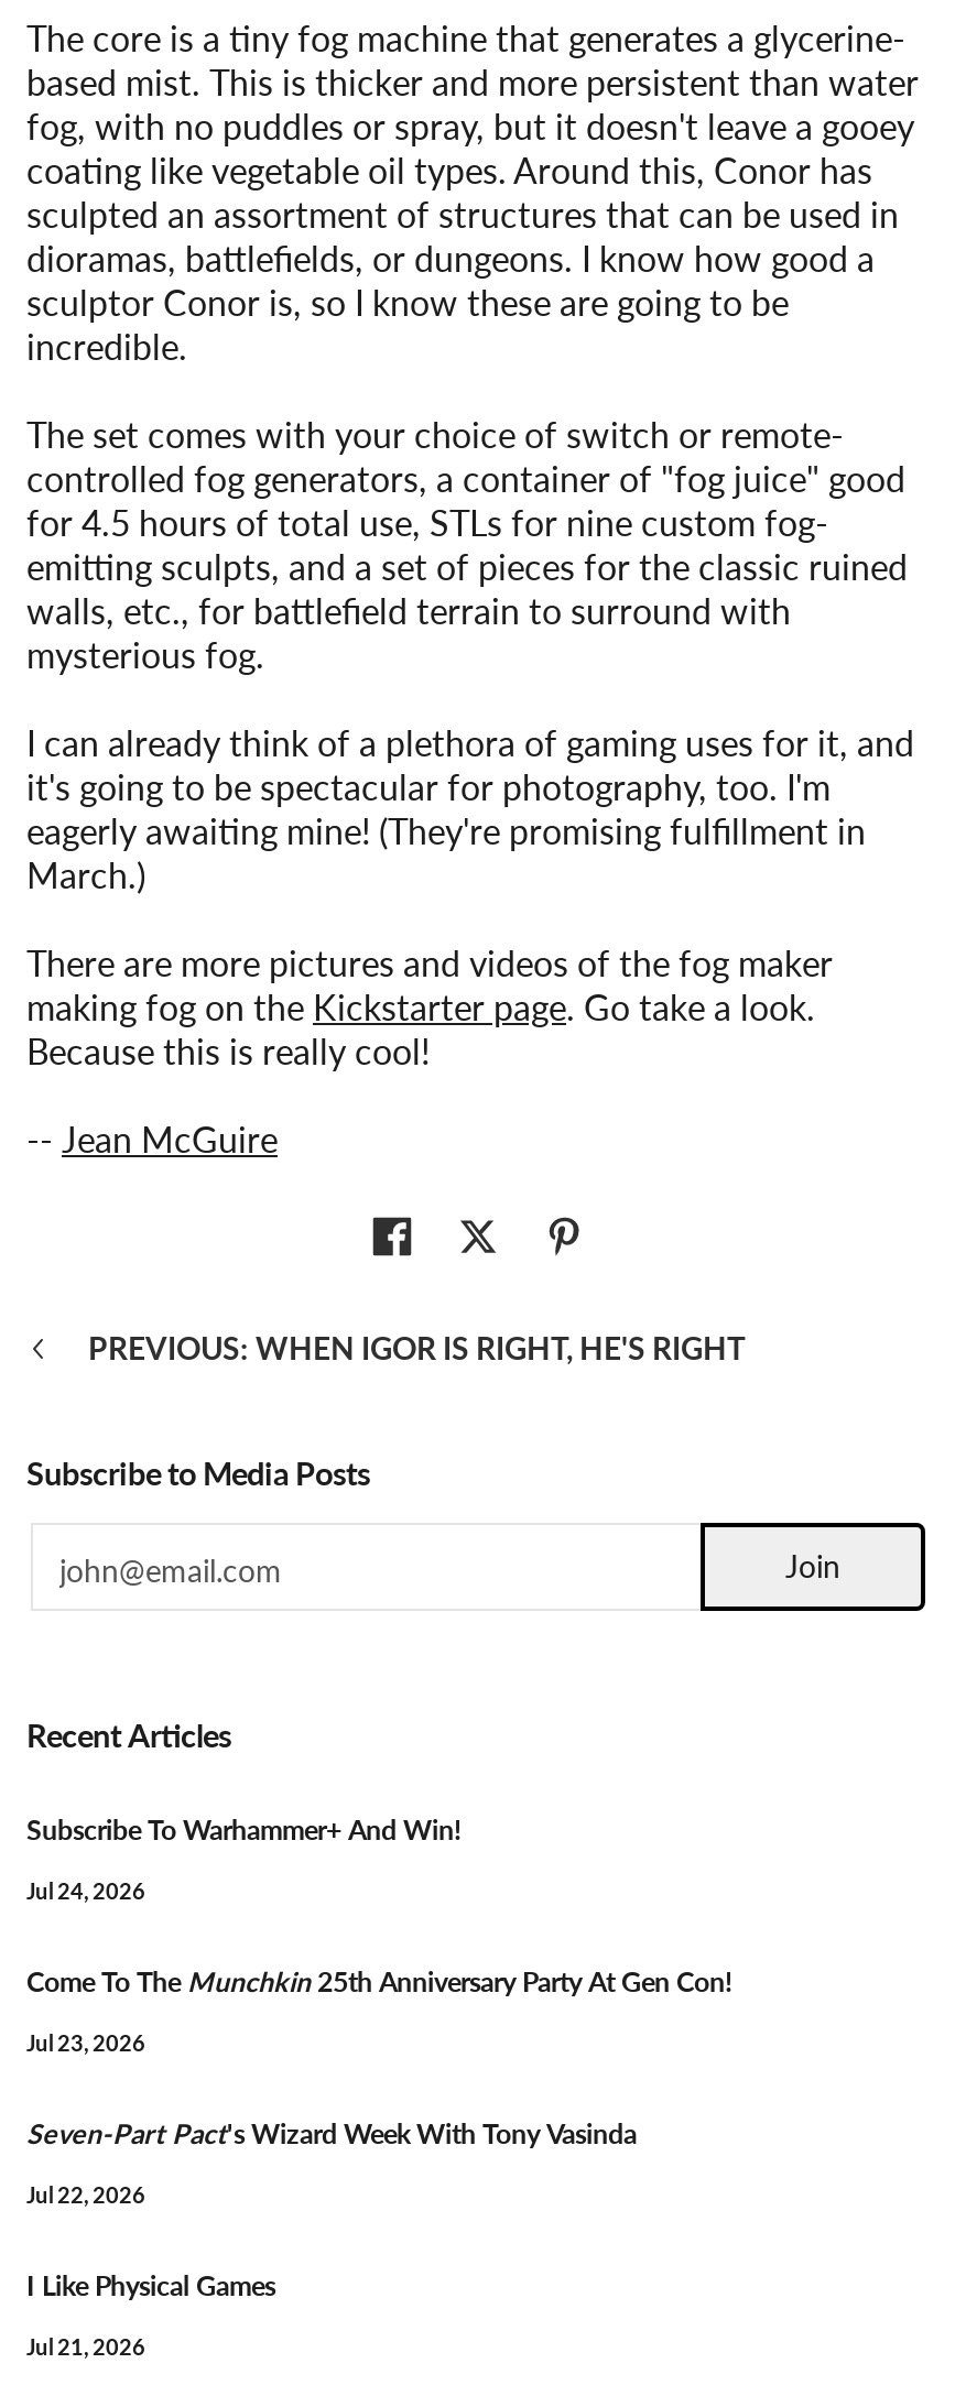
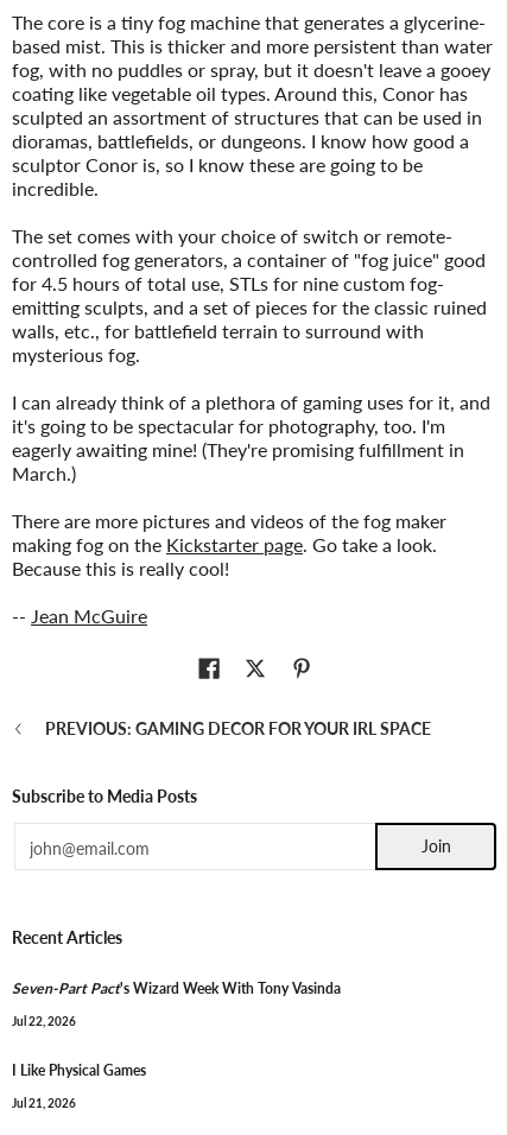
- PREVIOUS: WHEN IGOR IS RIGHT, HE'S RIGHT
+ PREVIOUS: GAMING DECOR FOR YOUR IRL SPACE

- Subscribe To Warhammer+ And Win!
- Jul 24, 2026
- Come To The Munchkin 25th Anniversary Party At Gen Con!
- Jul 23, 2026
